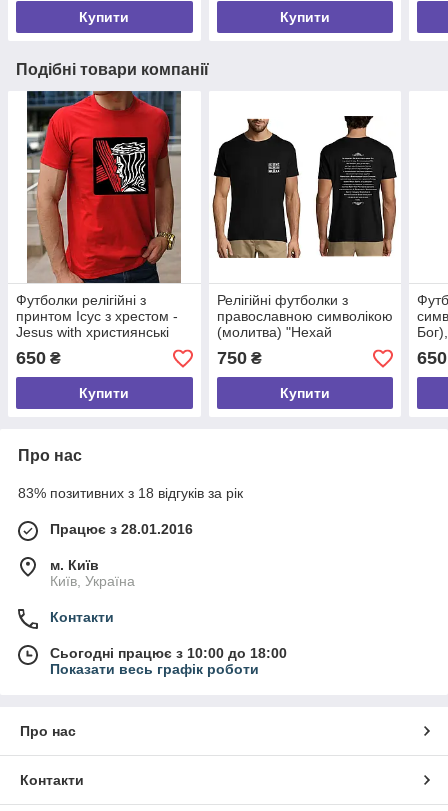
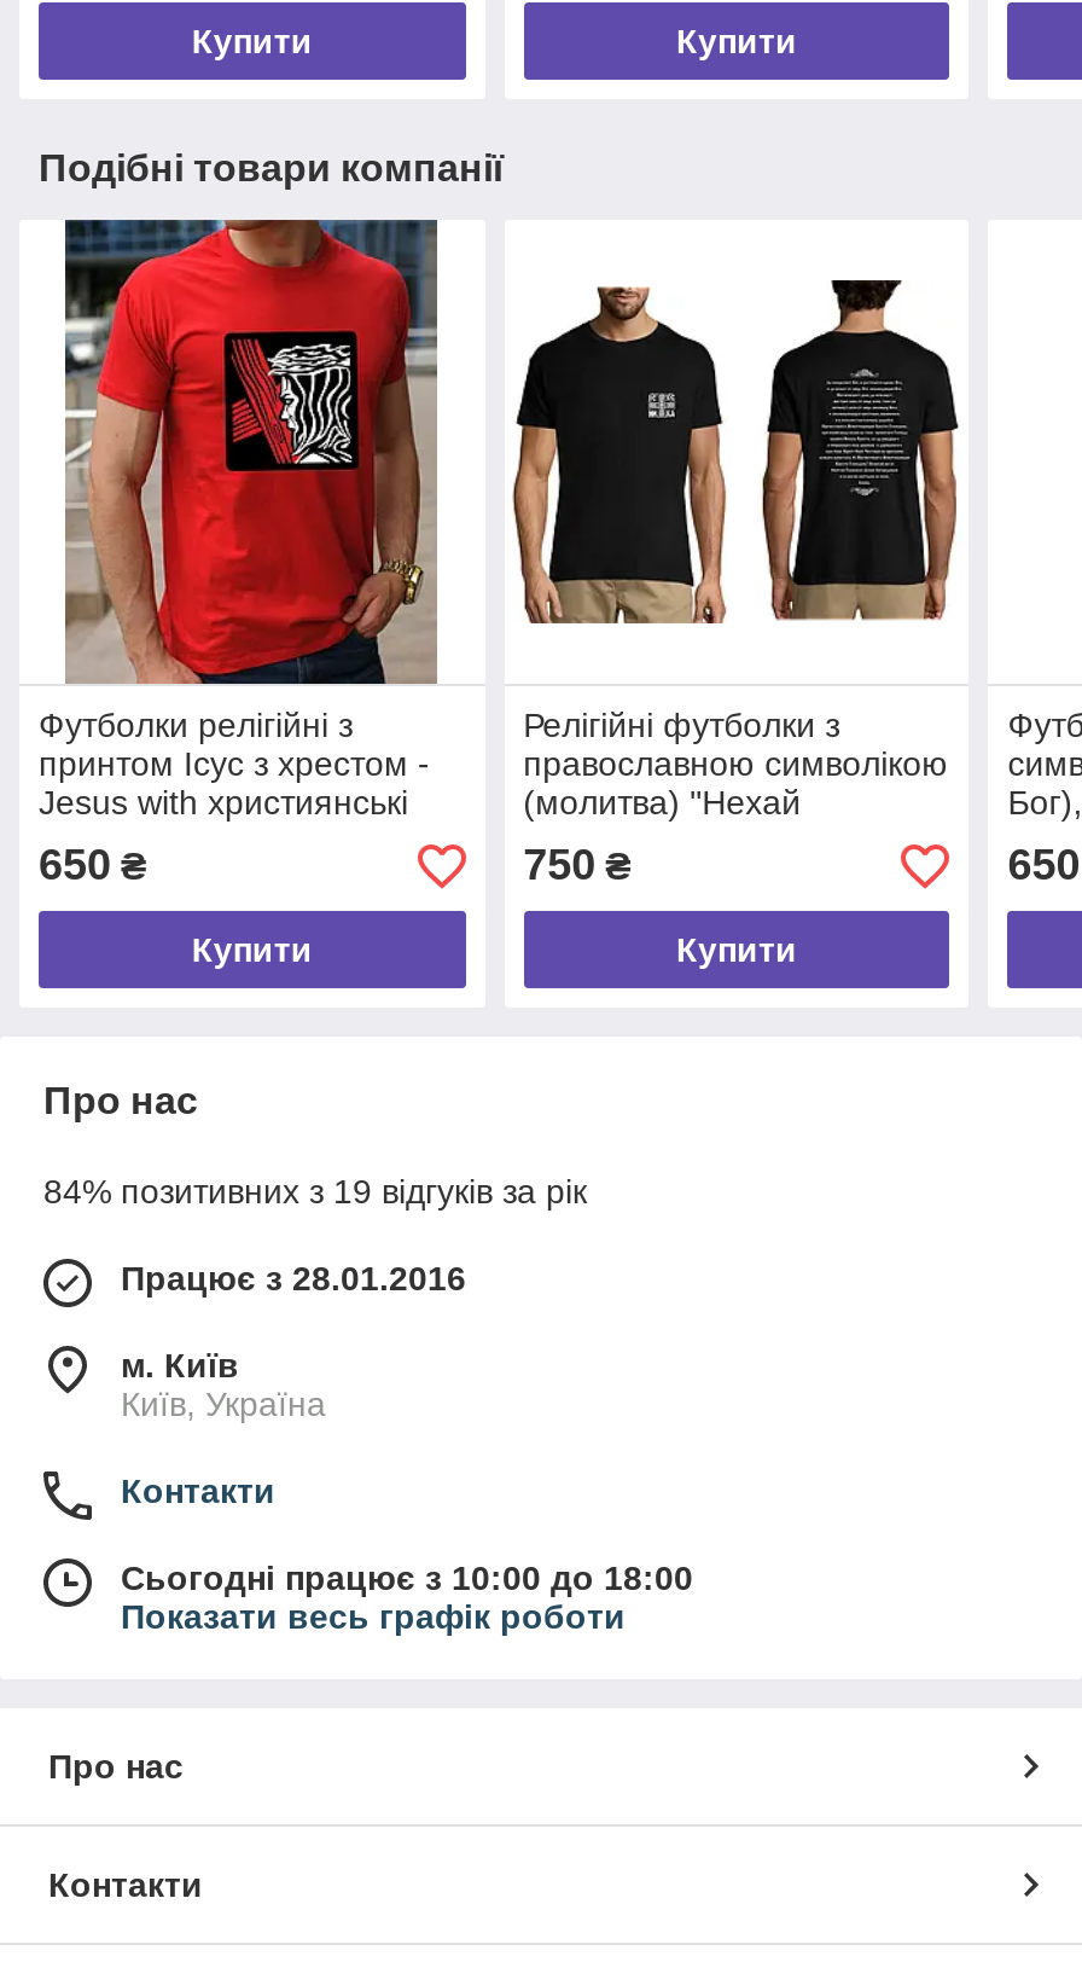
- 83% позитивних з 18 відгуків за рік
+ 84% позитивних з 19 відгуків за рік
